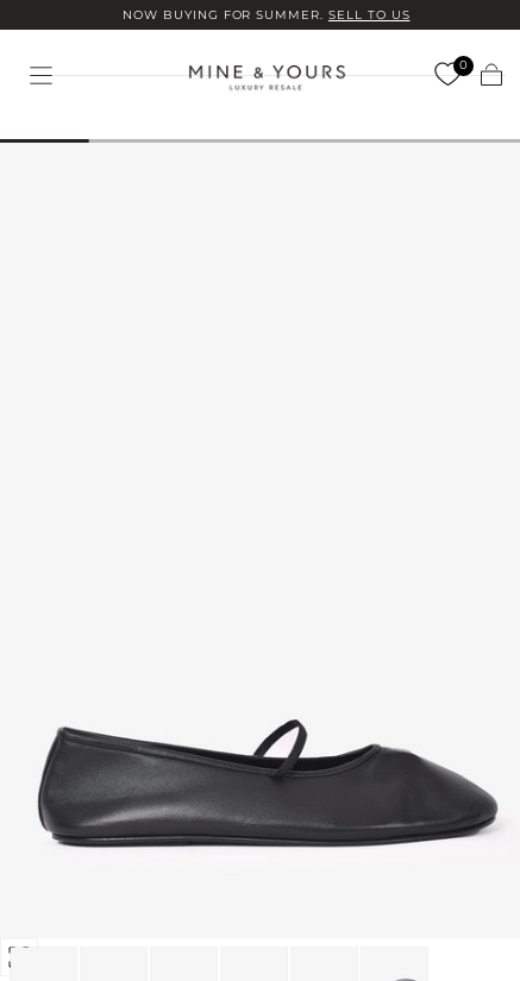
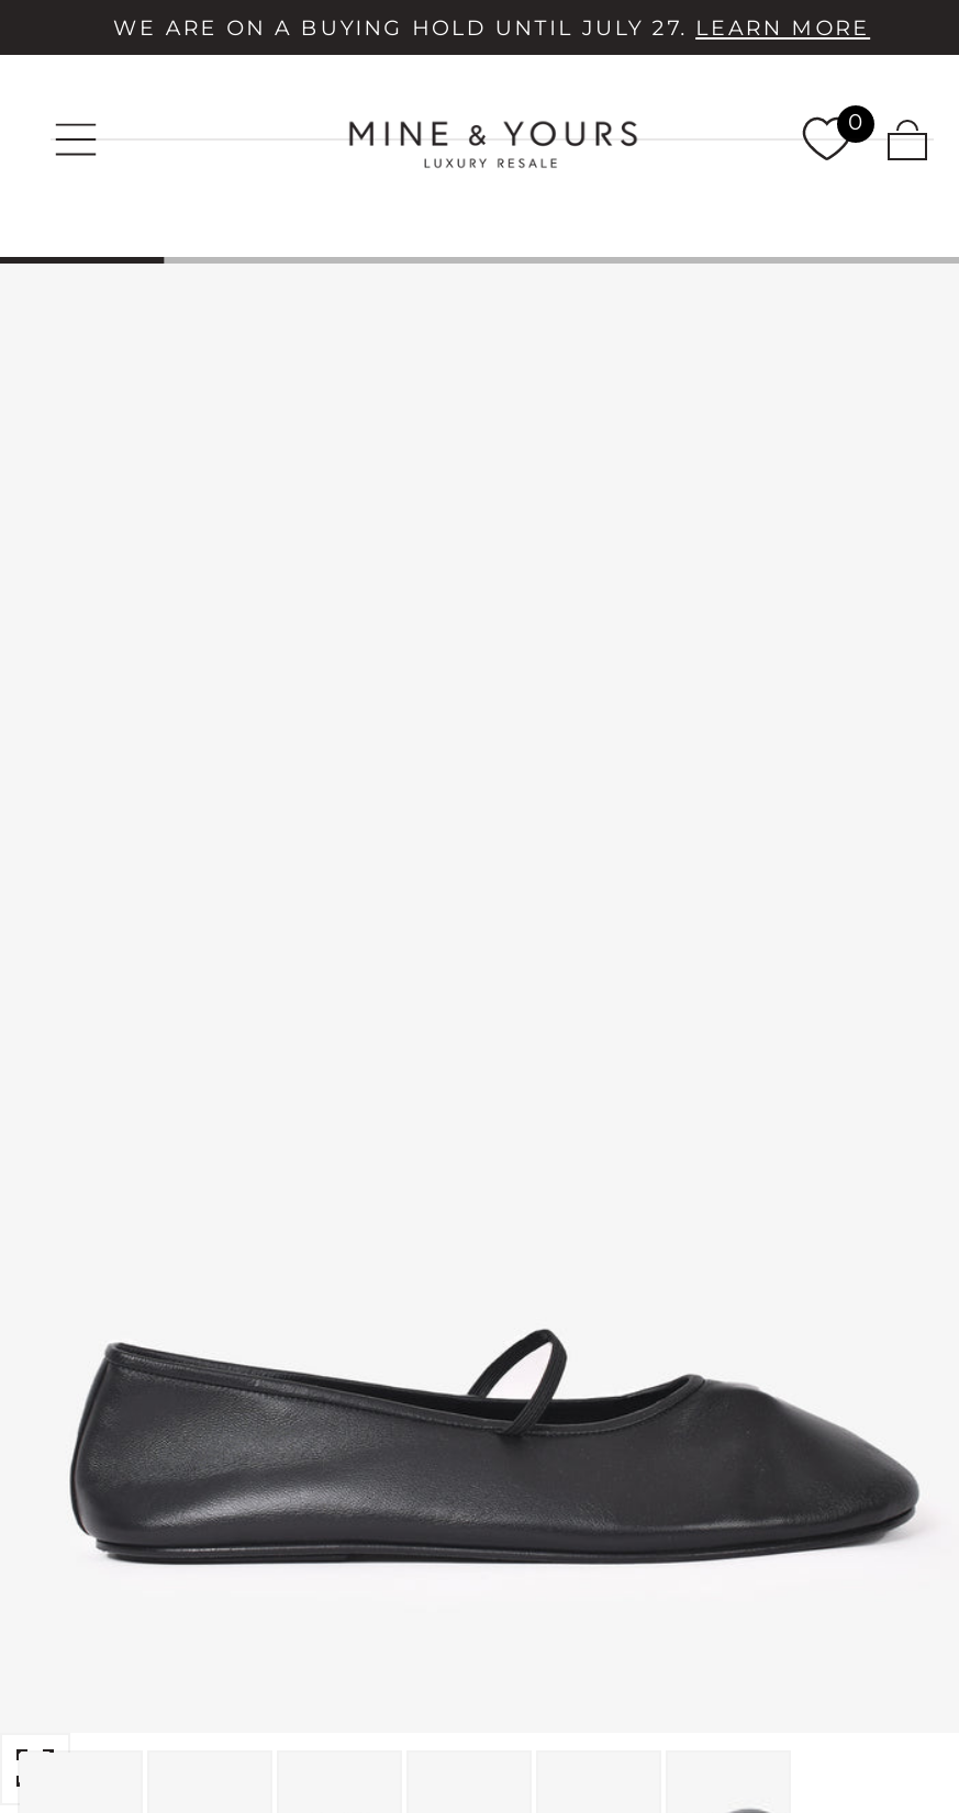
- NOW BUYING FOR SUMMER. SELL TO US
+ WE ARE ON A BUYING HOLD UNTIL JULY 27. LEARN MORE
